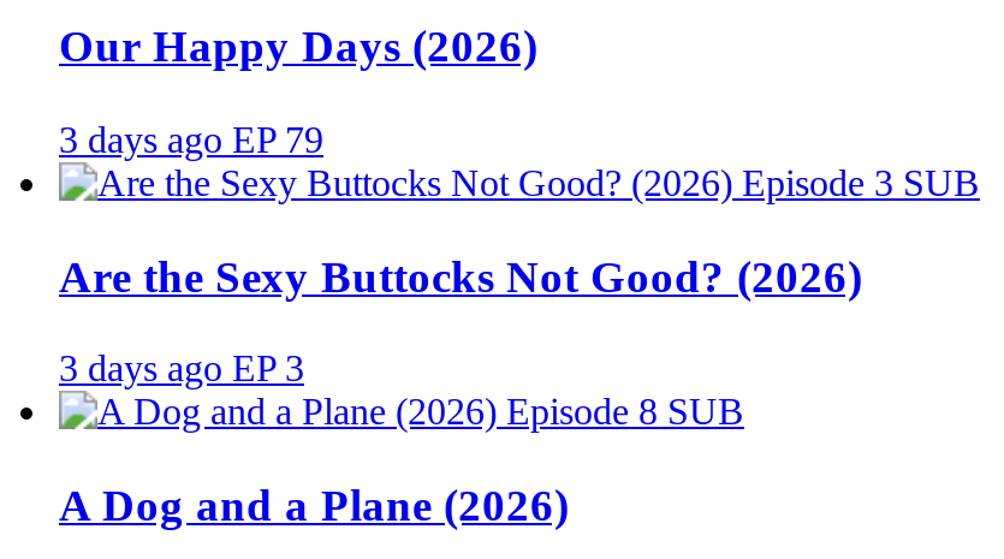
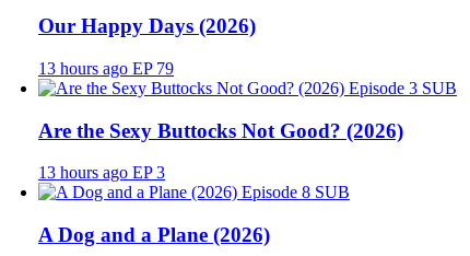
- 3 days ago EP 79
+ 13 hours ago EP 79

- 3 days ago EP 3
+ 13 hours ago EP 3
